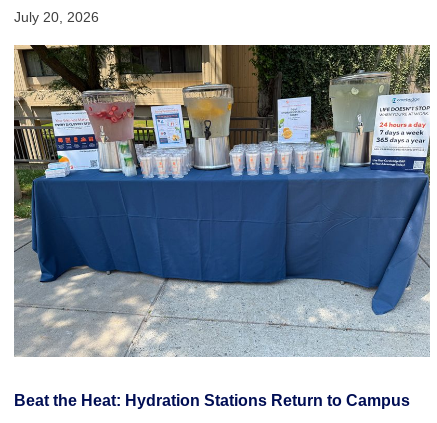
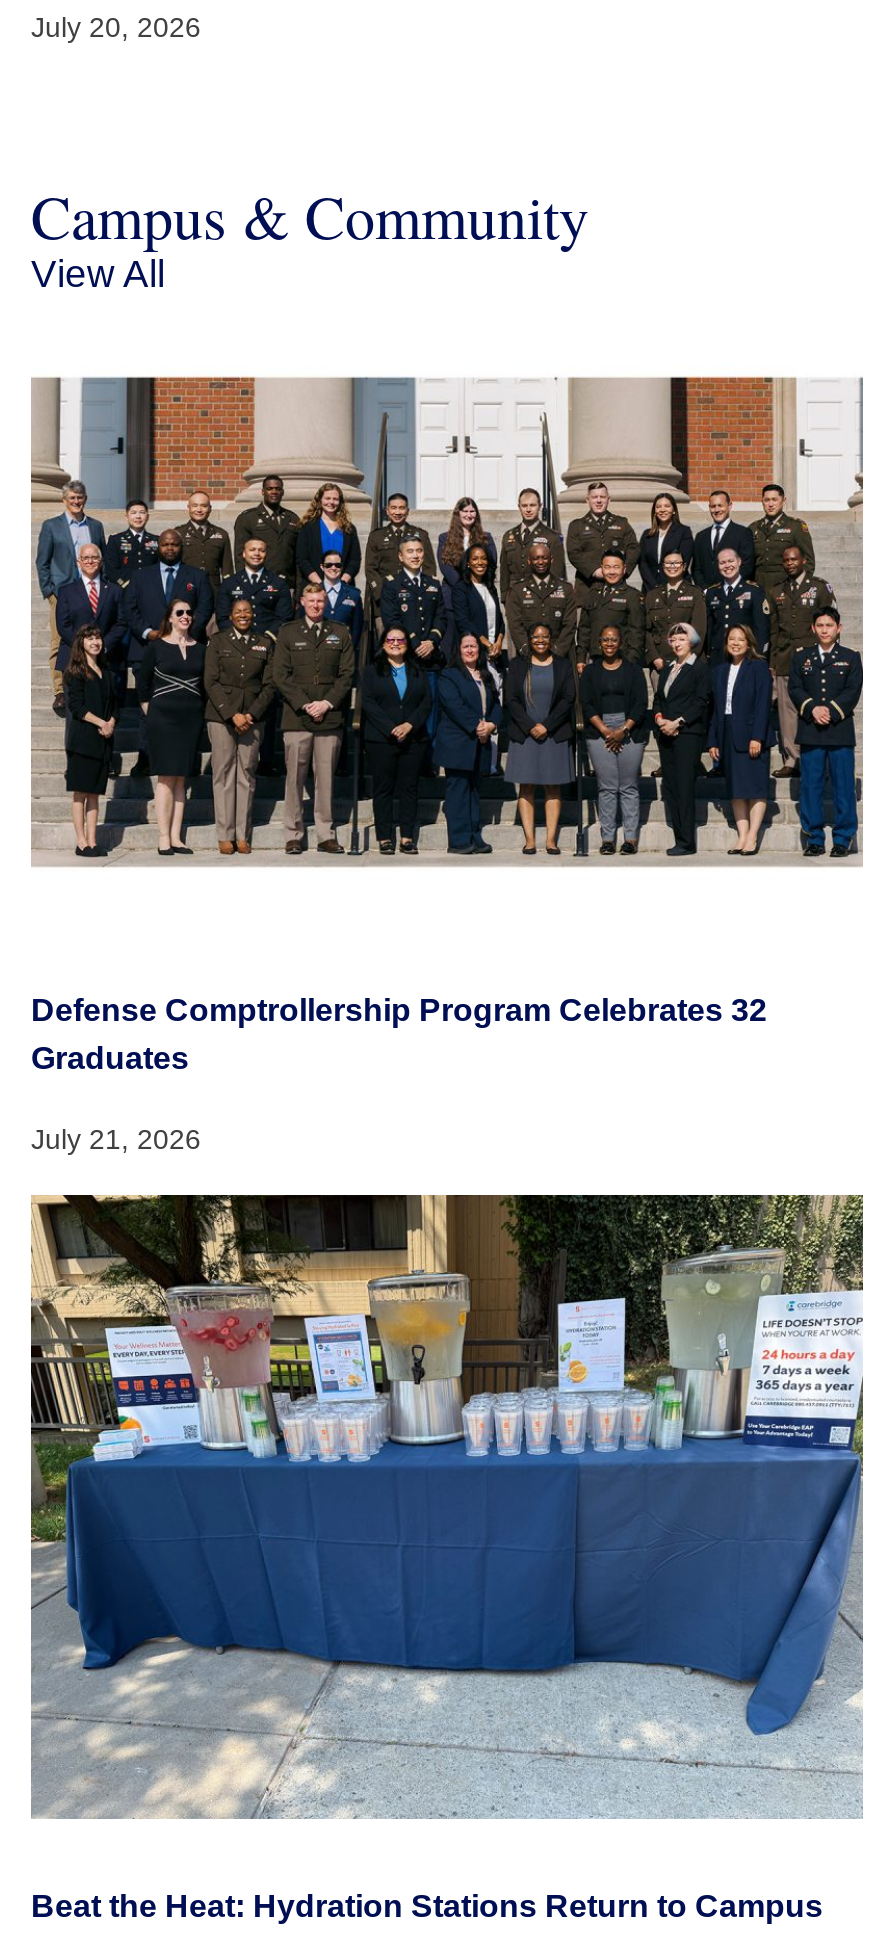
+ [image]

+ Campus & Community
+ View All

+ Defense Comptrollership Program Celebrates 32
+ Graduates
+ July 21, 2026
